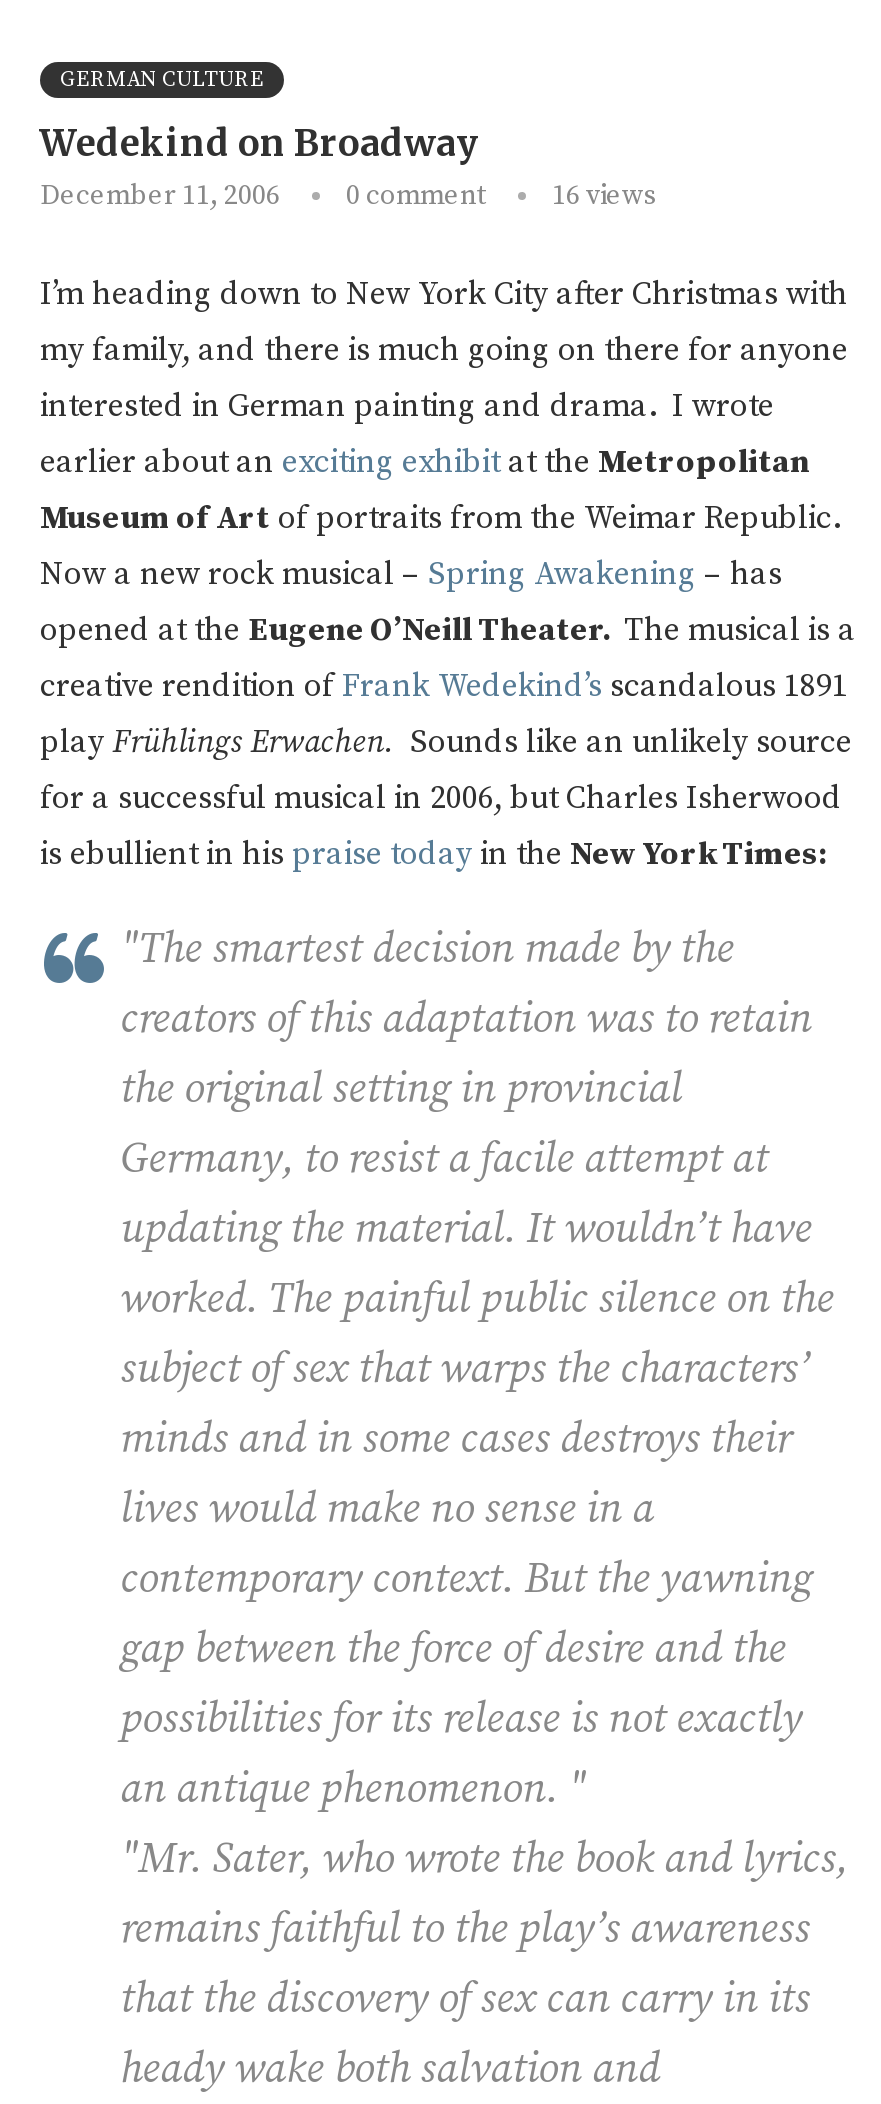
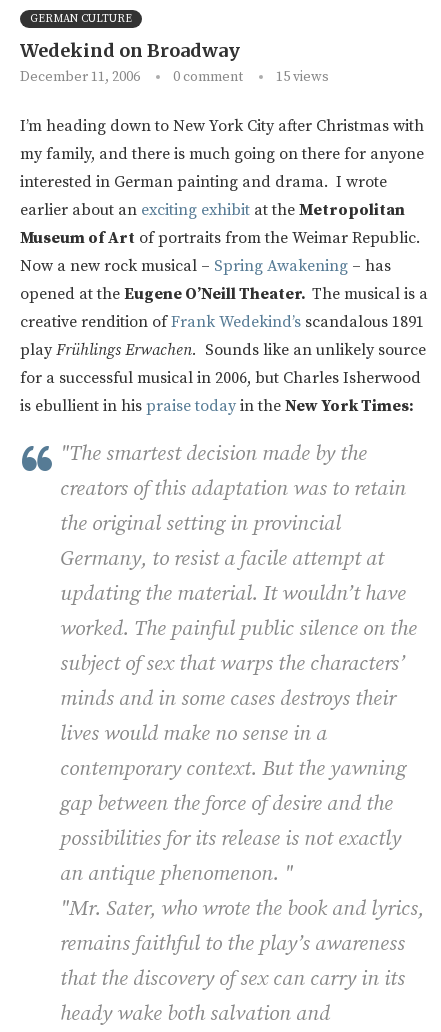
- December 11, 2006 0 comment 16 views
+ December 11, 2006 0 comment 15 views
